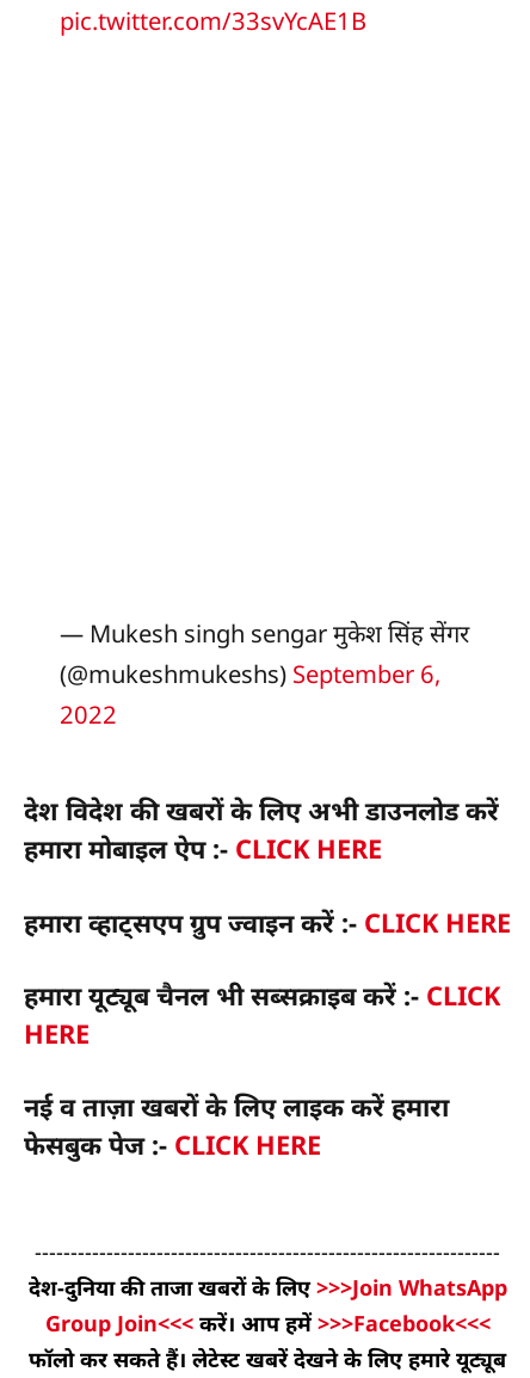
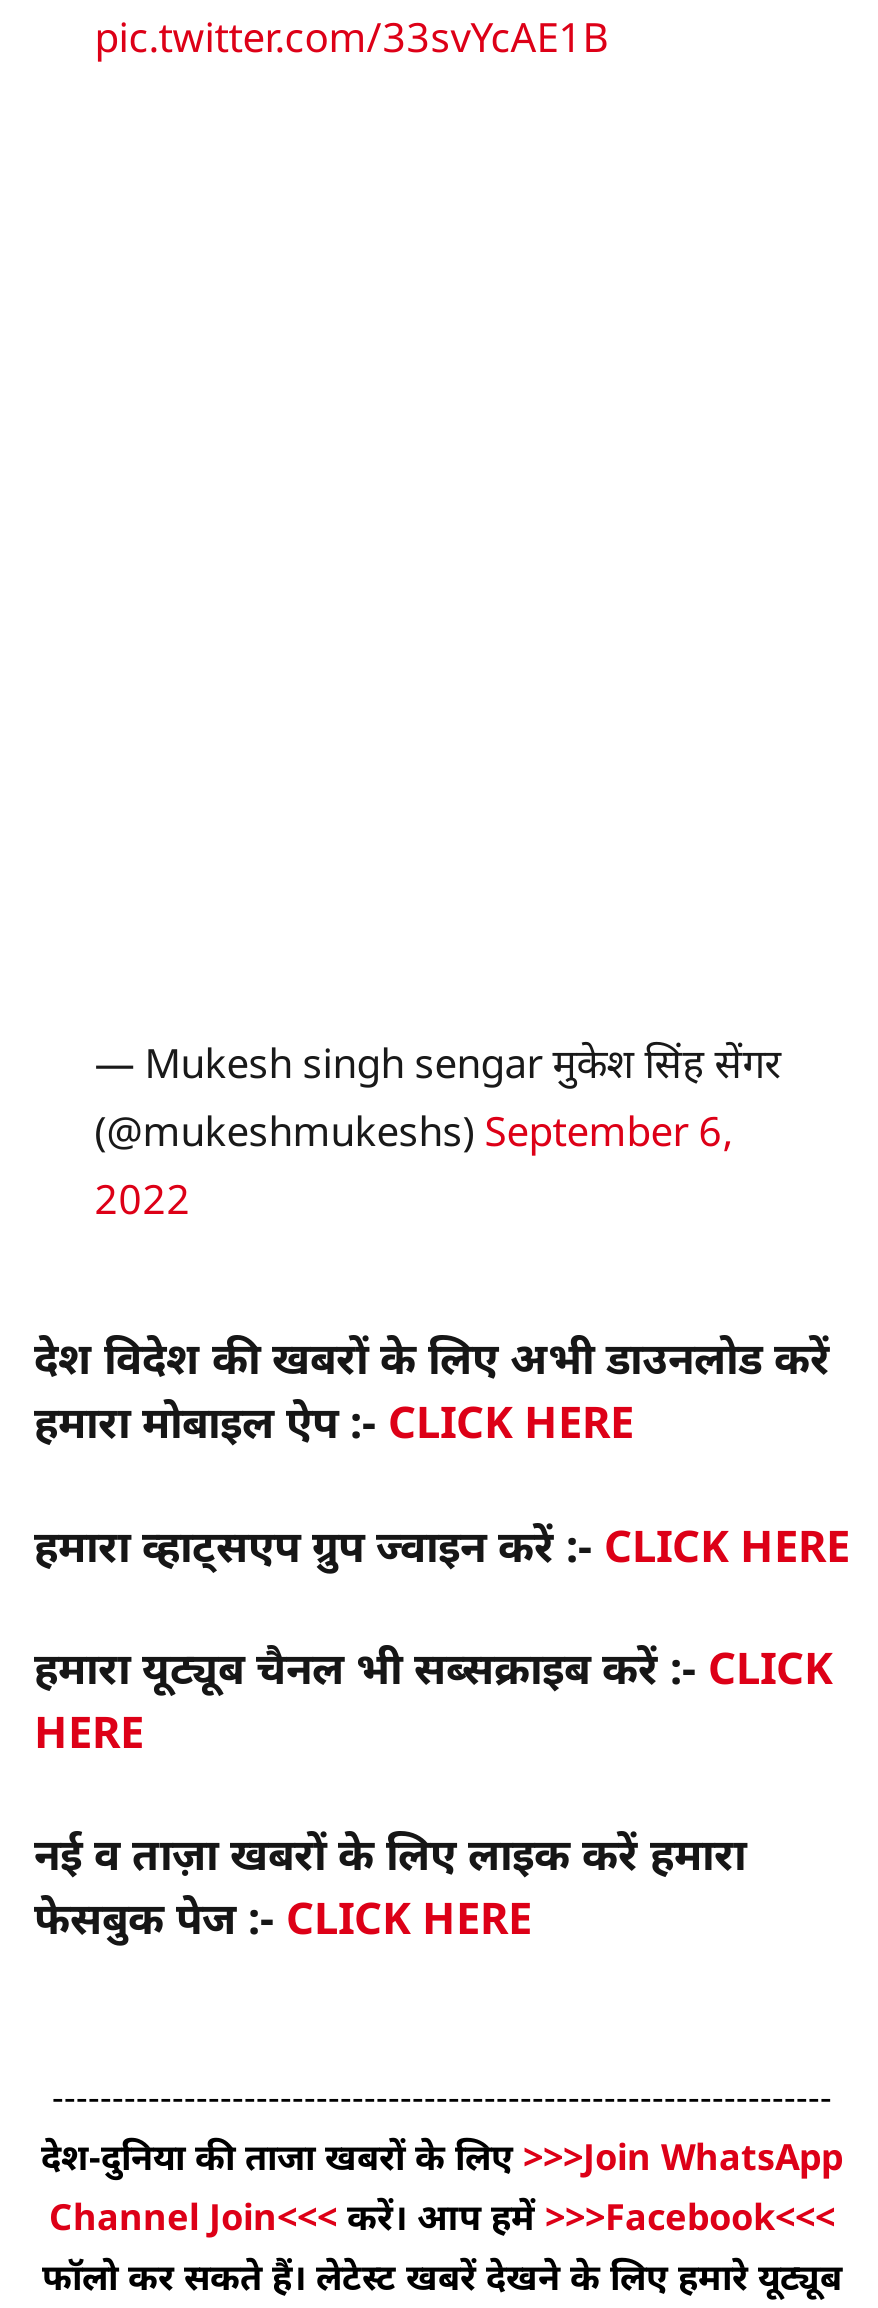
- Group Join<<< करें। आप हमें >>>Facebook<<<
+ Channel Join<<< करें। आप हमें >>>Facebook<<<
